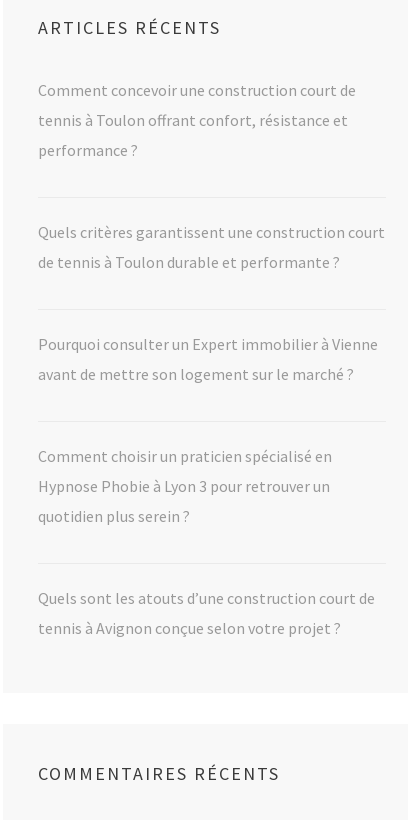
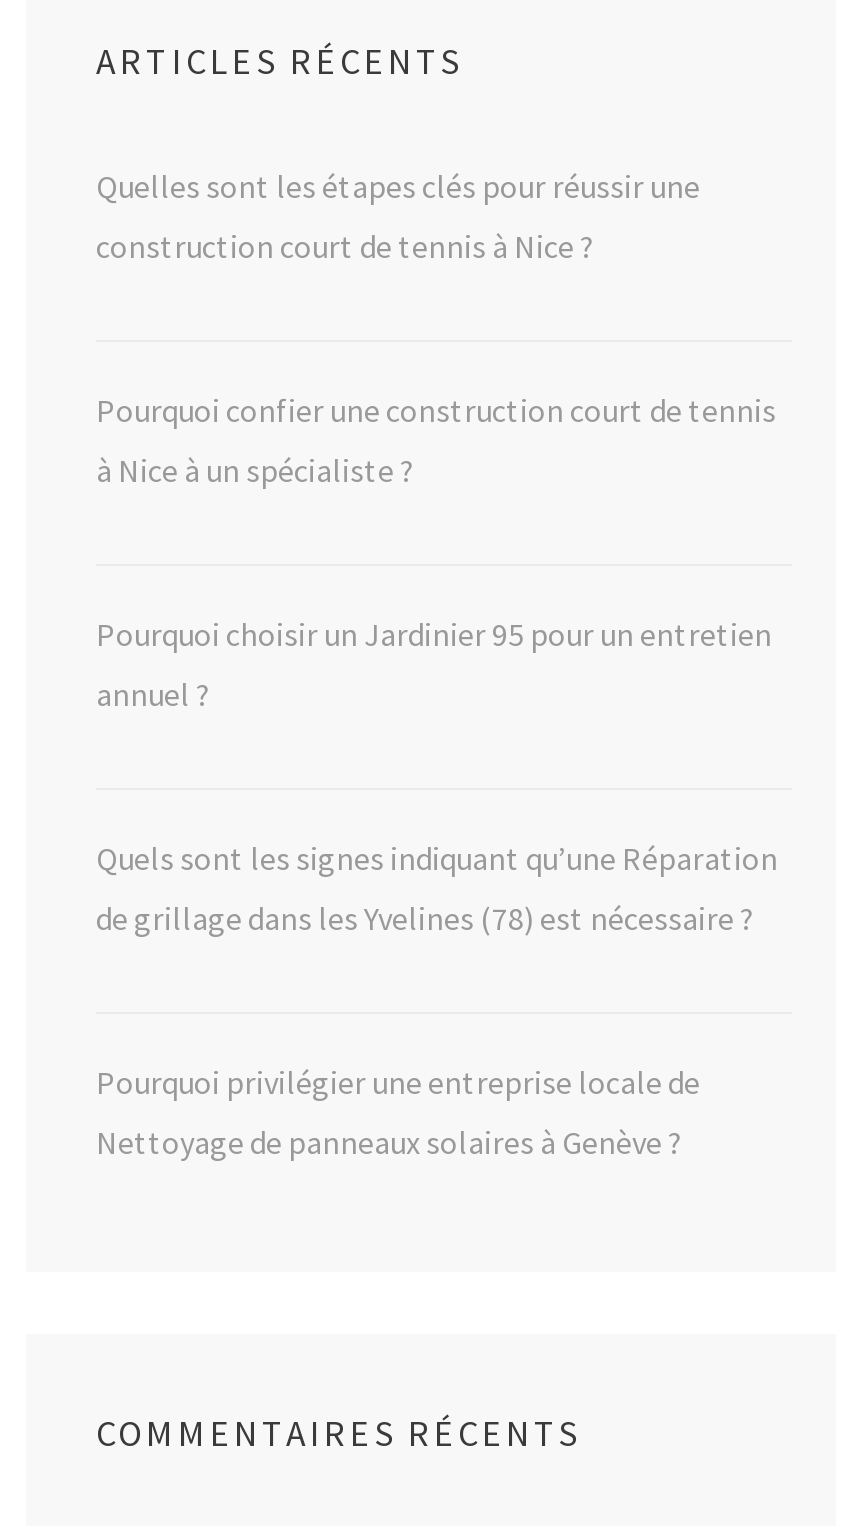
- Comment concevoir une construction court de
- tennis à Toulon offrant confort, résistance et
- performance ?
+ Quelles sont les étapes clés pour réussir une
+ construction court de tennis à Nice ?

- Quels critères garantissent une construction court
- de tennis à Toulon durable et performante ?
+ Pourquoi confier une construction court de tennis
+ à Nice à un spécialiste ?

- Pourquoi consulter un Expert immobilier à Vienne
- avant de mettre son logement sur le marché ?
+ Pourquoi choisir un Jardinier 95 pour un entretien
+ annuel ?

- Comment choisir un praticien spécialisé en
- Hypnose Phobie à Lyon 3 pour retrouver un
- quotidien plus serein ?
+ Quels sont les signes indiquant qu’une Réparation
+ de grillage dans les Yvelines (78) est nécessaire ?

- Quels sont les atouts d’une construction court de
- tennis à Avignon conçue selon votre projet ?
+ Pourquoi privilégier une entreprise locale de
+ Nettoyage de panneaux solaires à Genève ?
